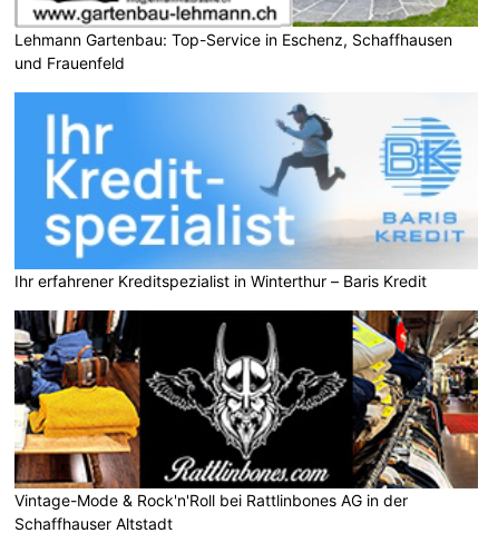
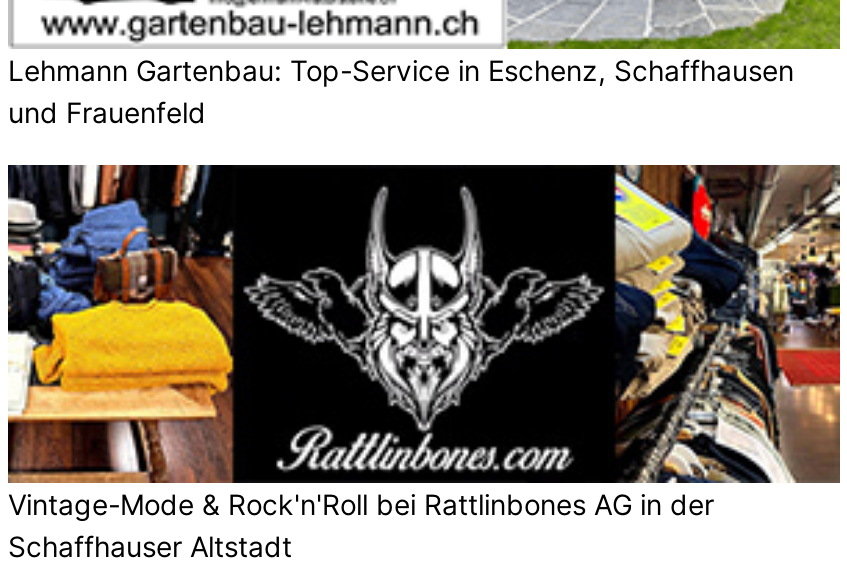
- [image]
- Ihr erfahrener Kreditspezialist in Winterthur – Baris Kredit
